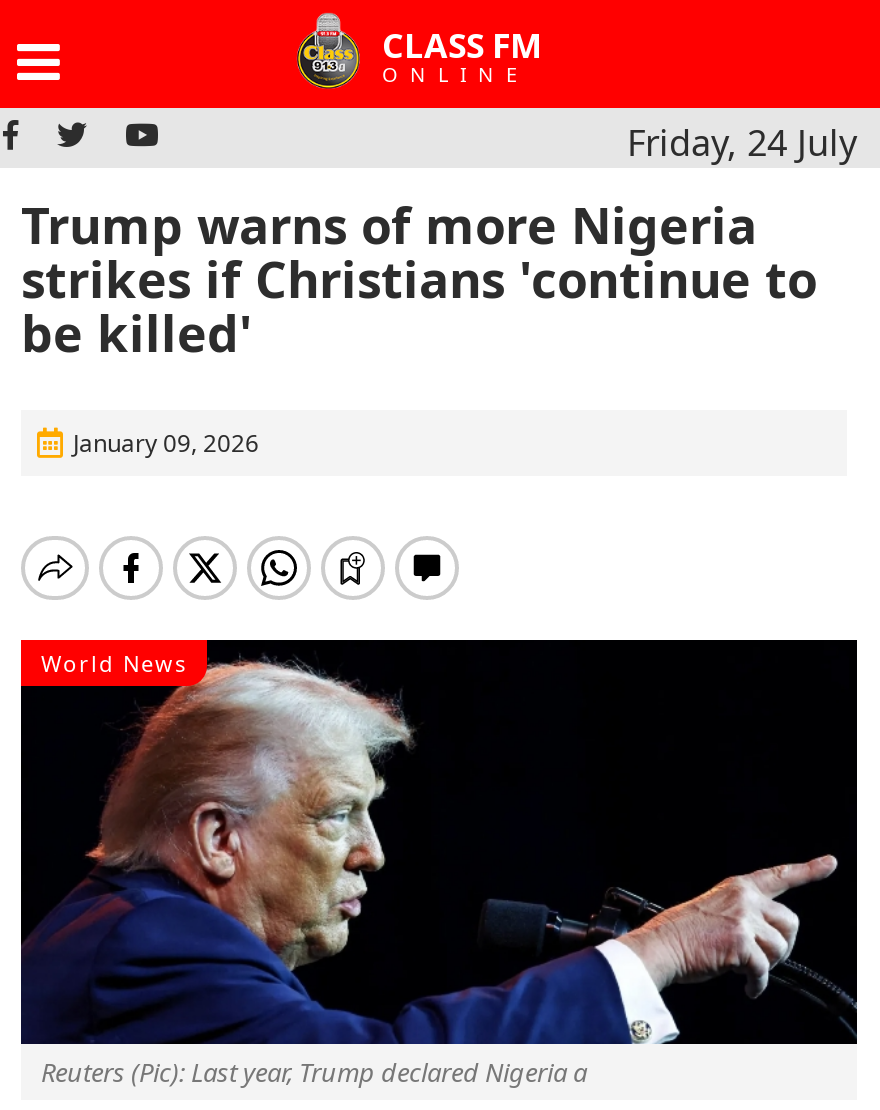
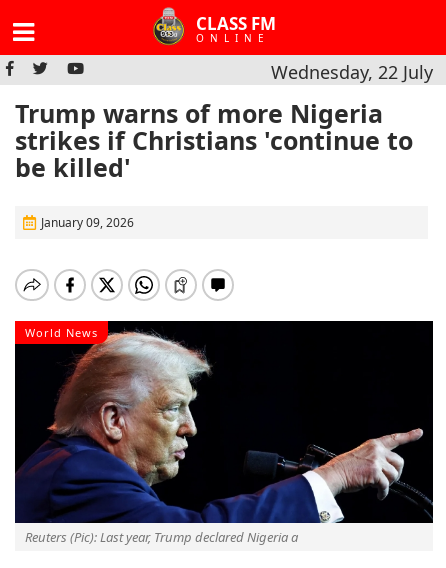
- Friday, 24 July
+ Wednesday, 22 July
